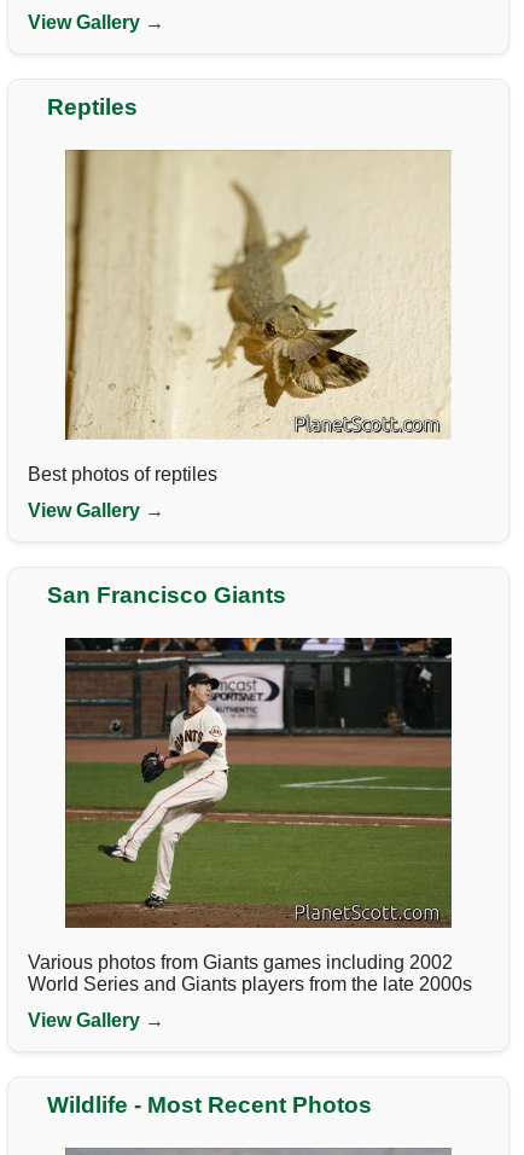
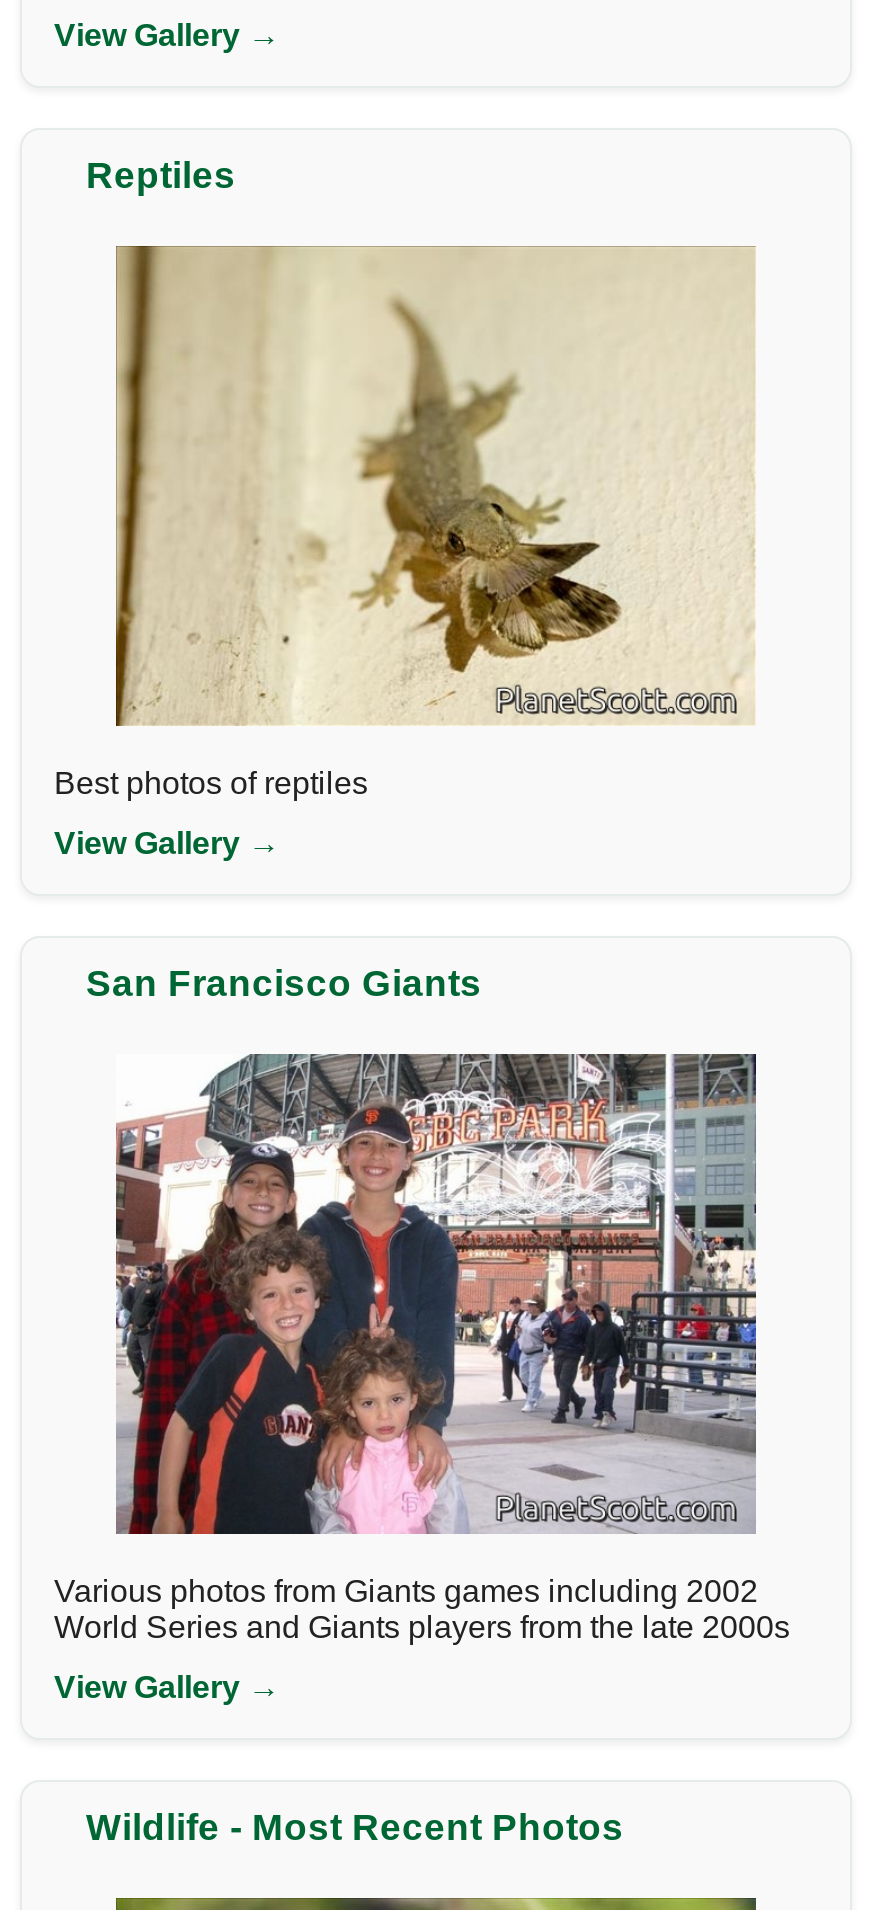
- [image]
+ [image]
